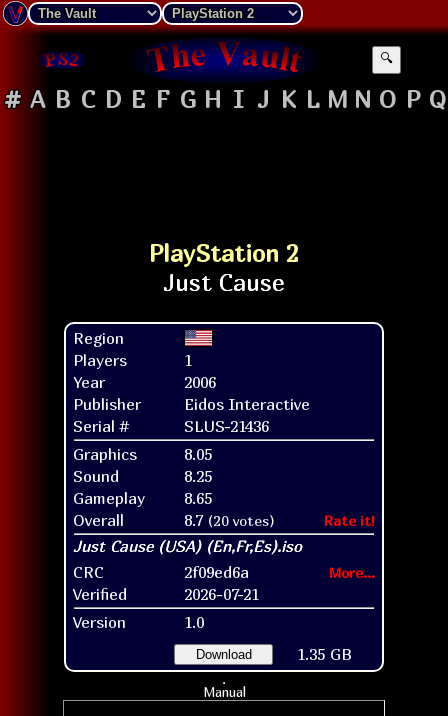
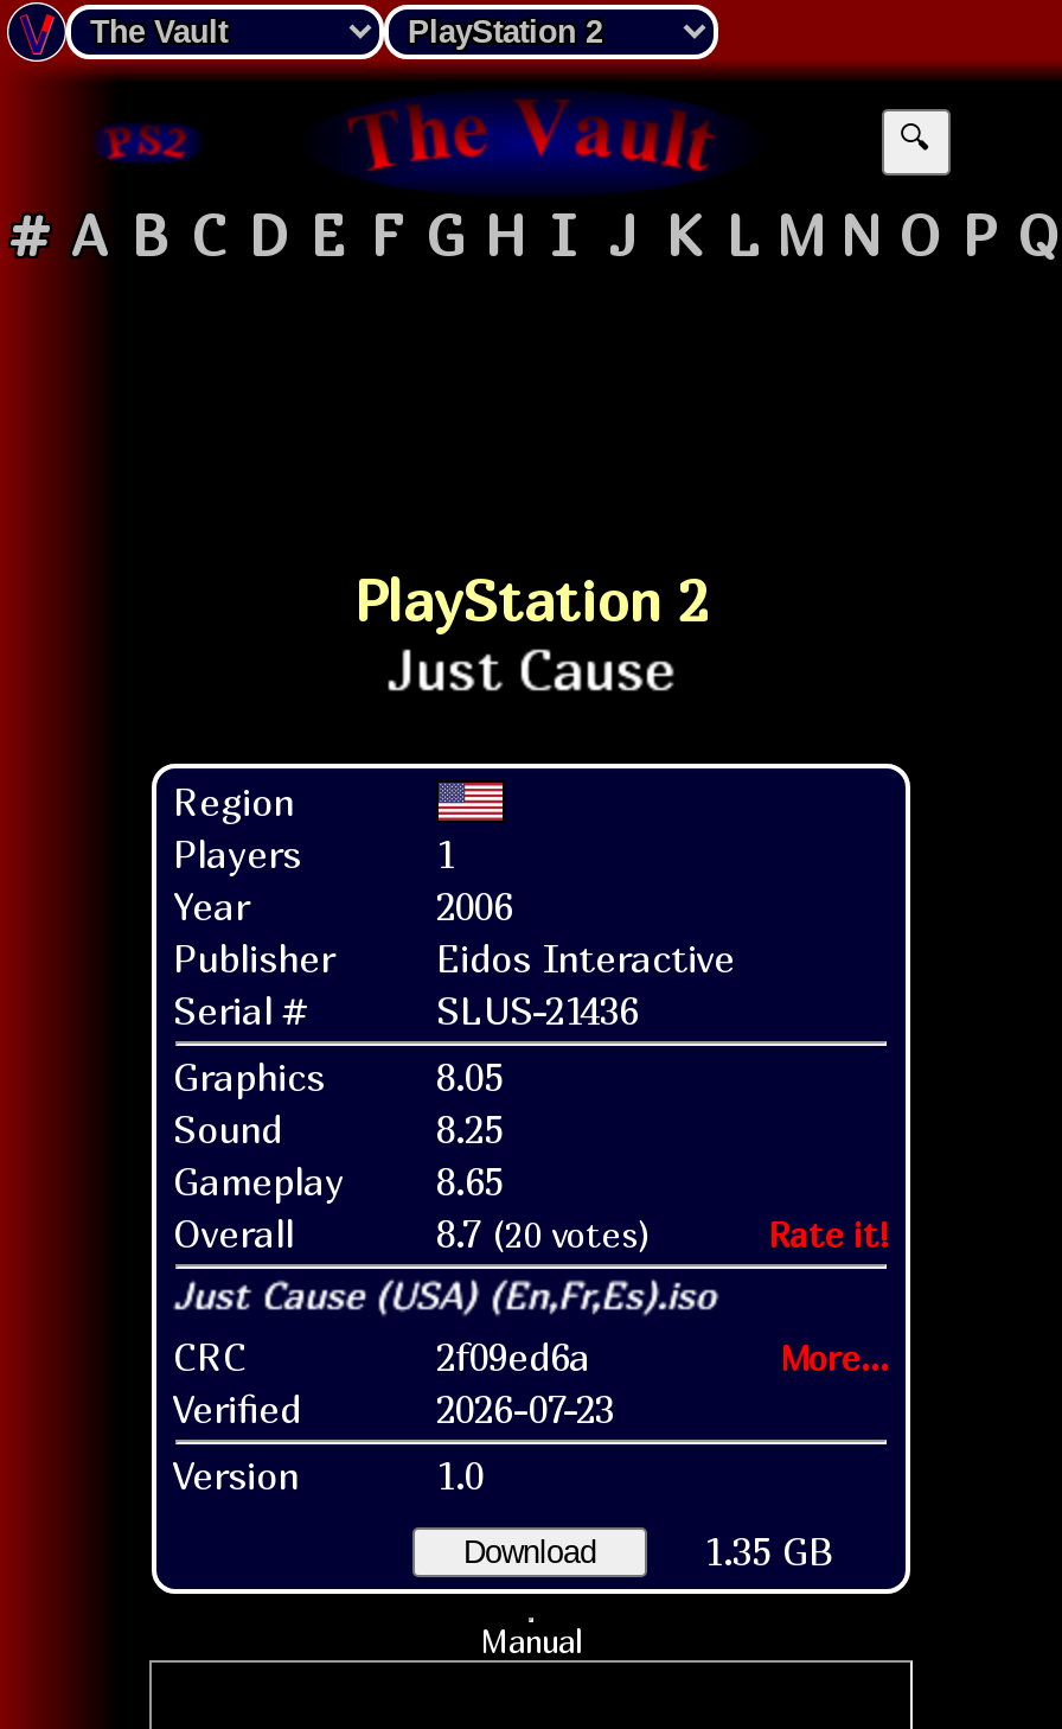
- 2026-07-21
+ 2026-07-23
